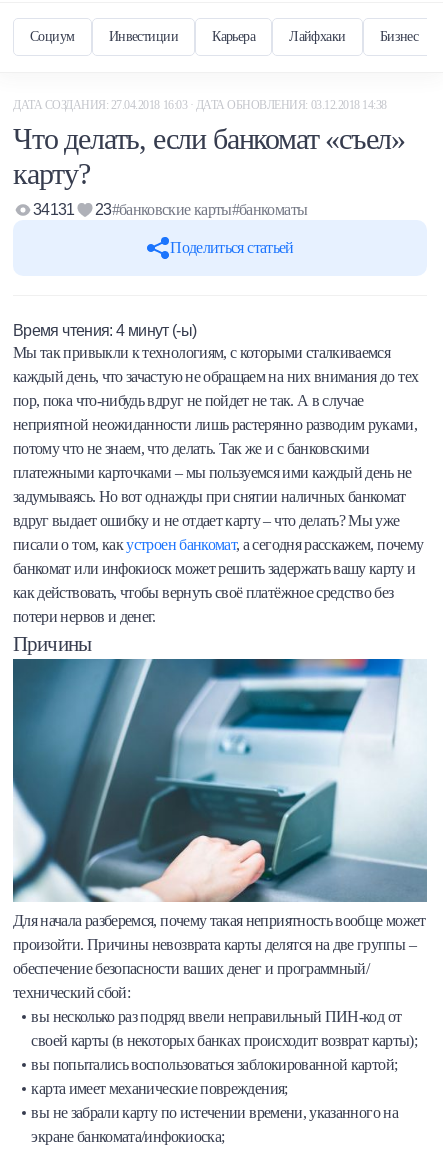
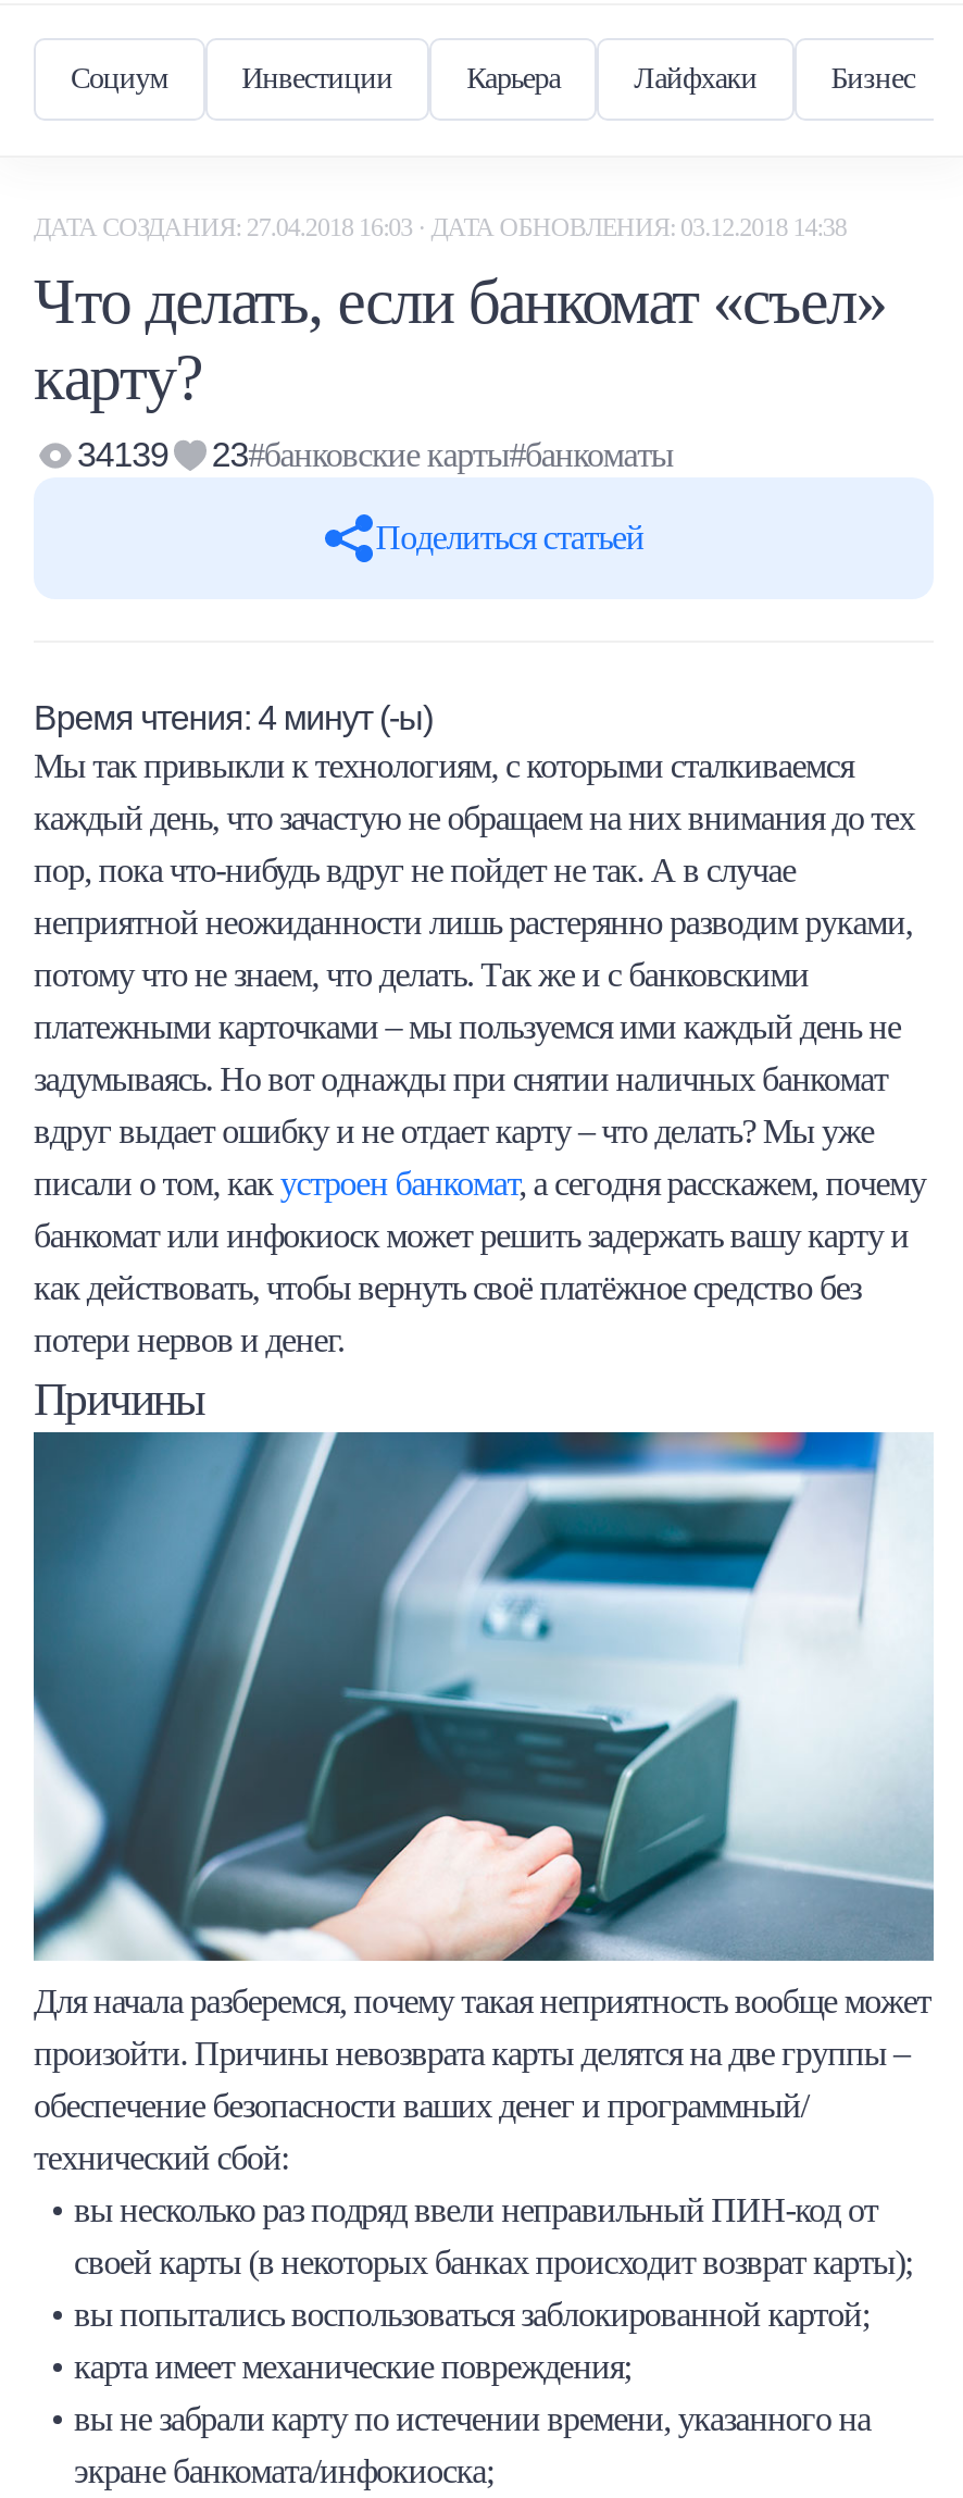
- 34131 23#банковские карты#банкоматы
+ 34139 23#банковские карты#банкоматы
